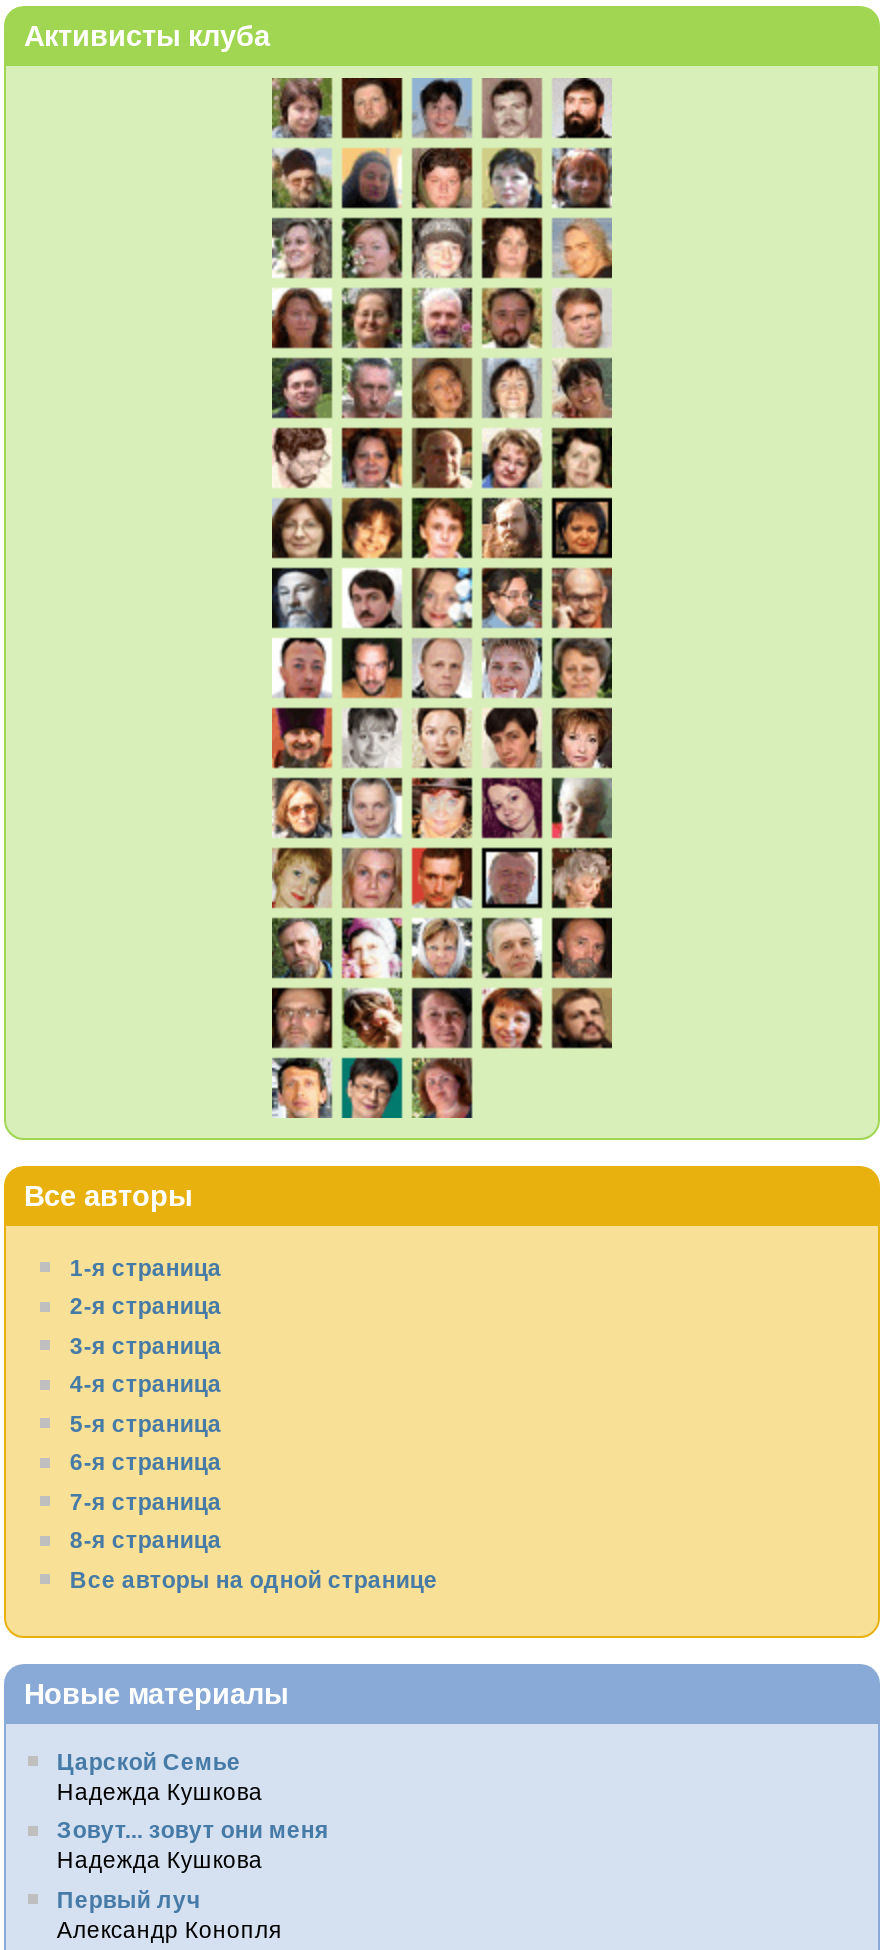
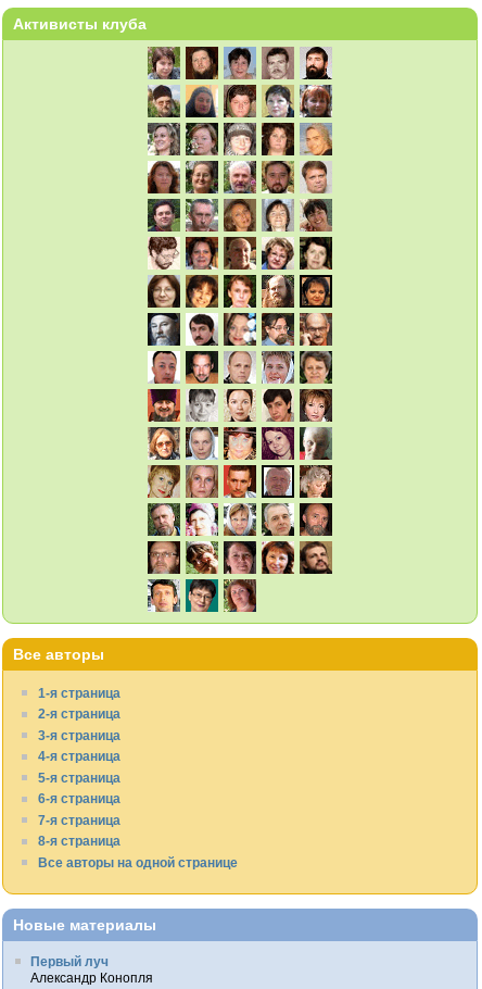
- Царской Семье
- Надежда Кушкова
- Зовут... зовут они меня
- Надежда Кушкова
